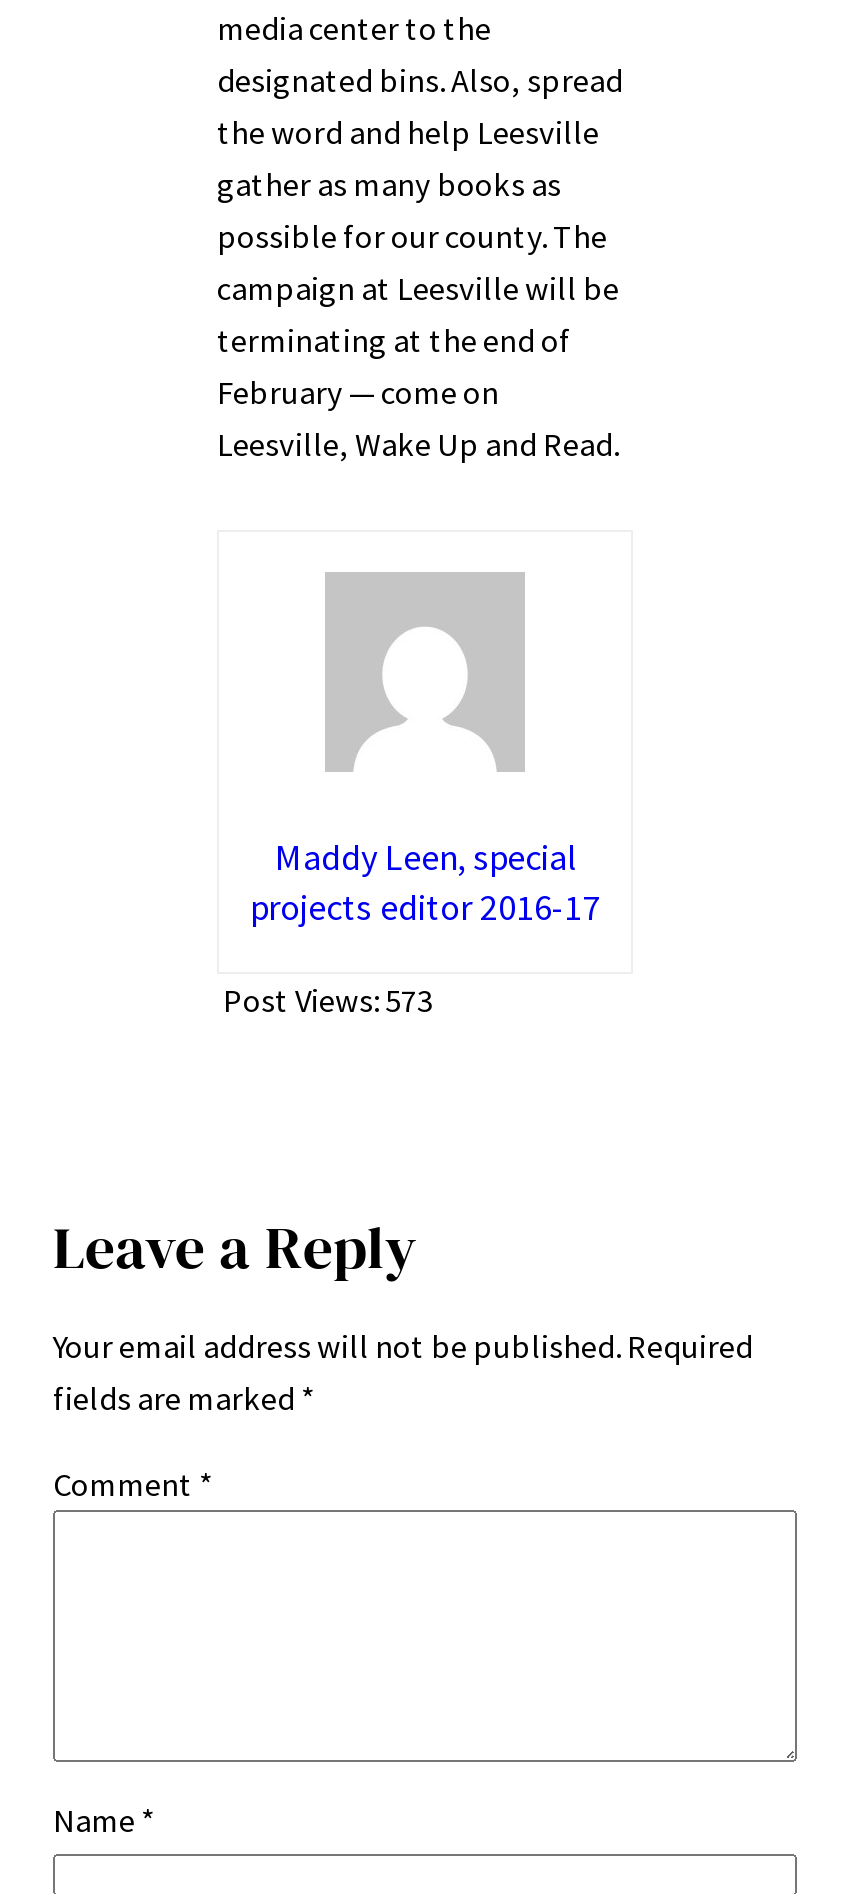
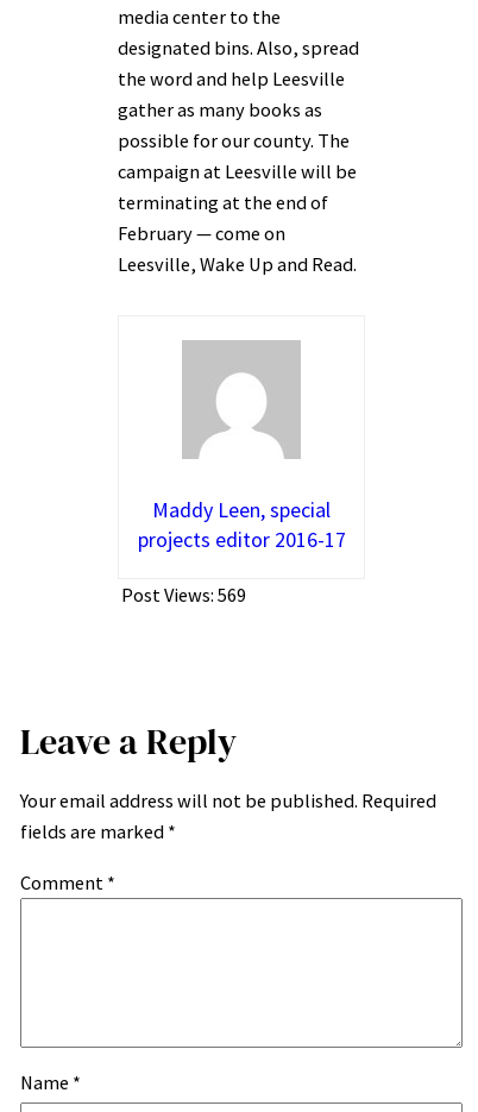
- Post Views: 573
+ Post Views: 569
